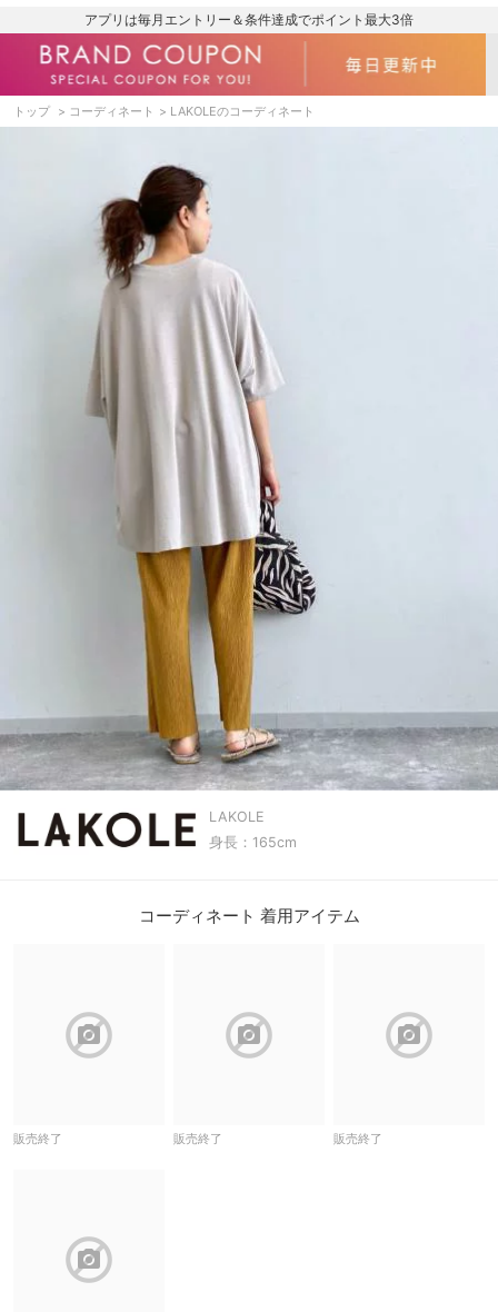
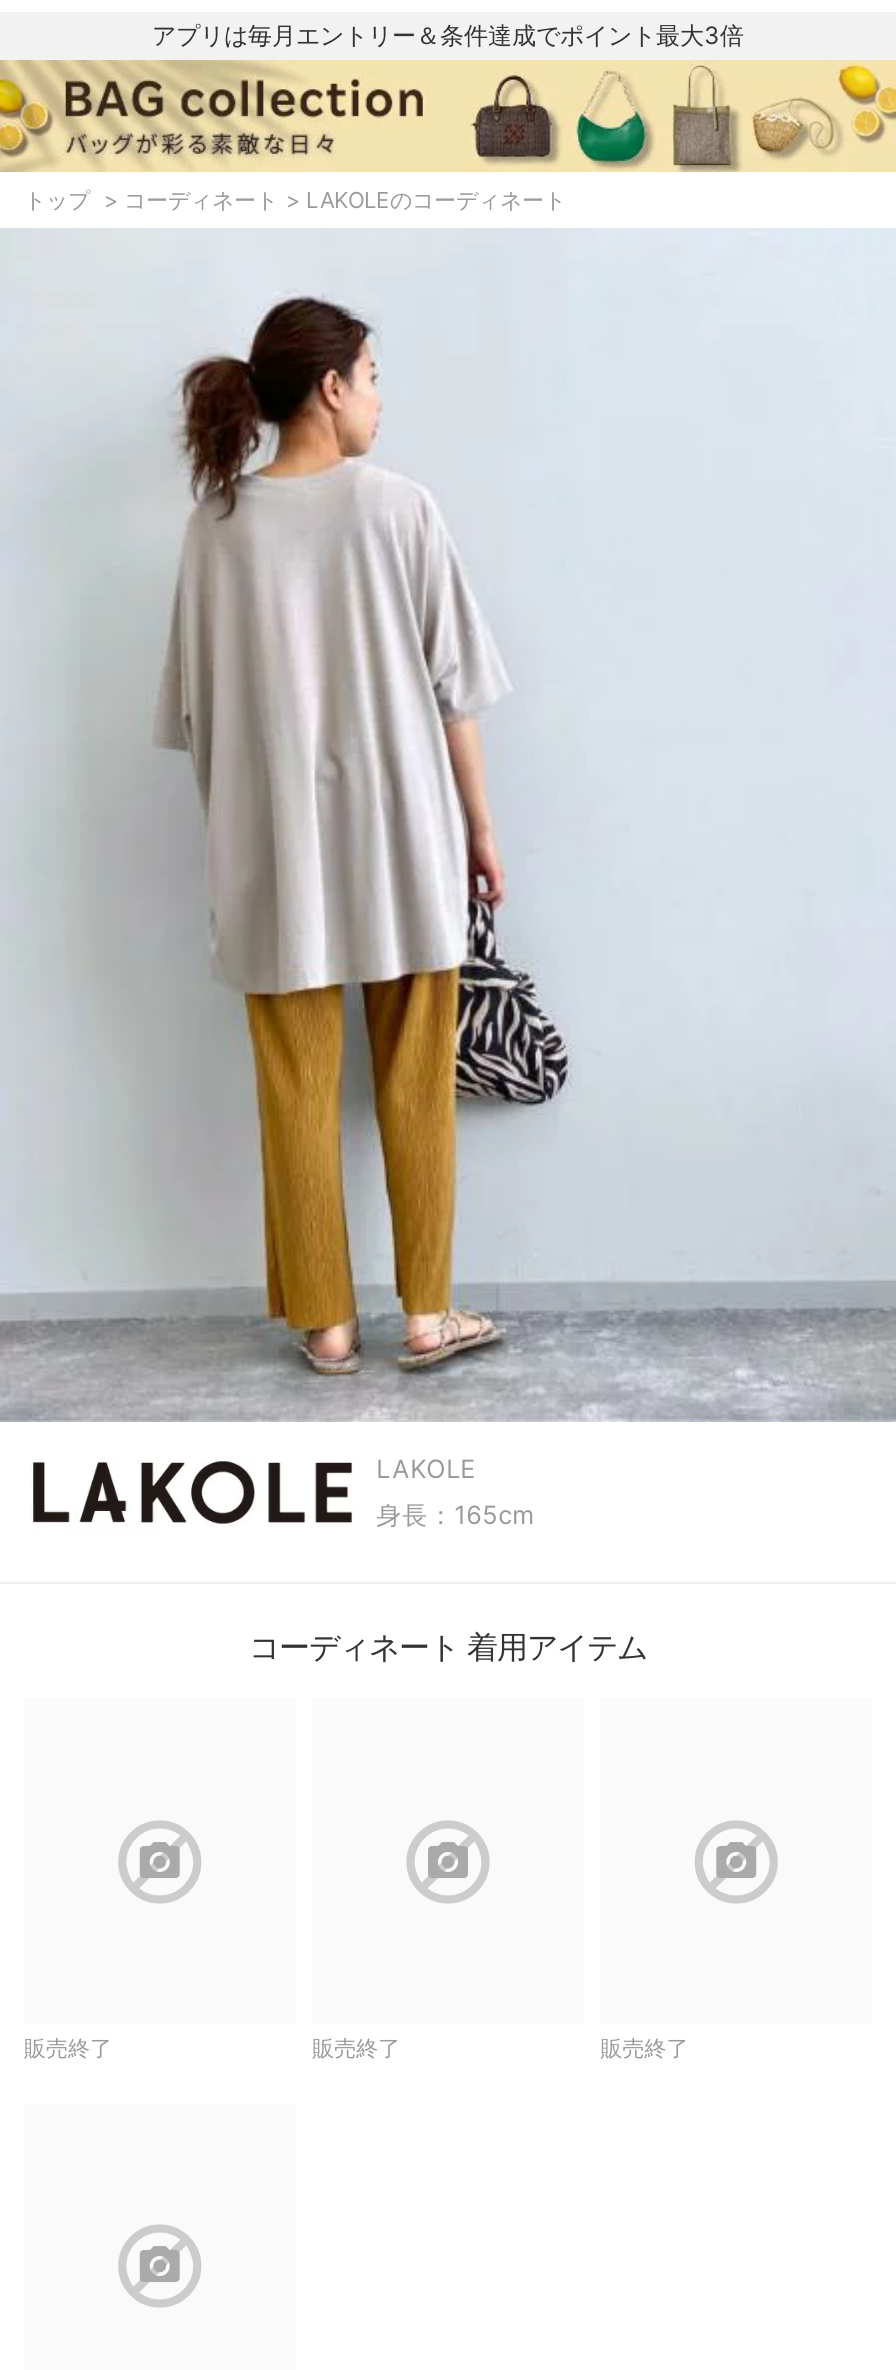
- [image]
+ [image]
